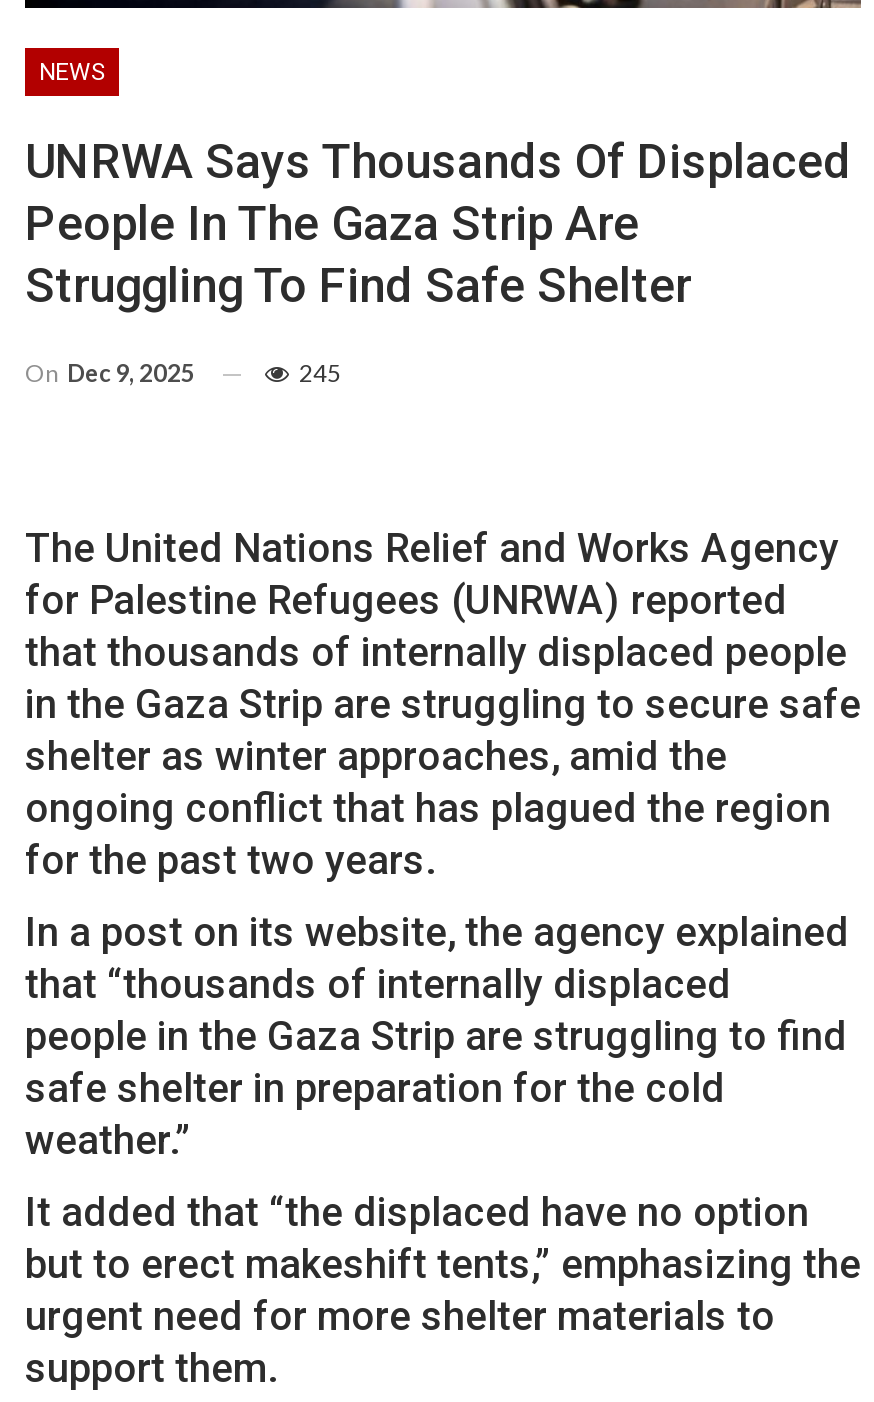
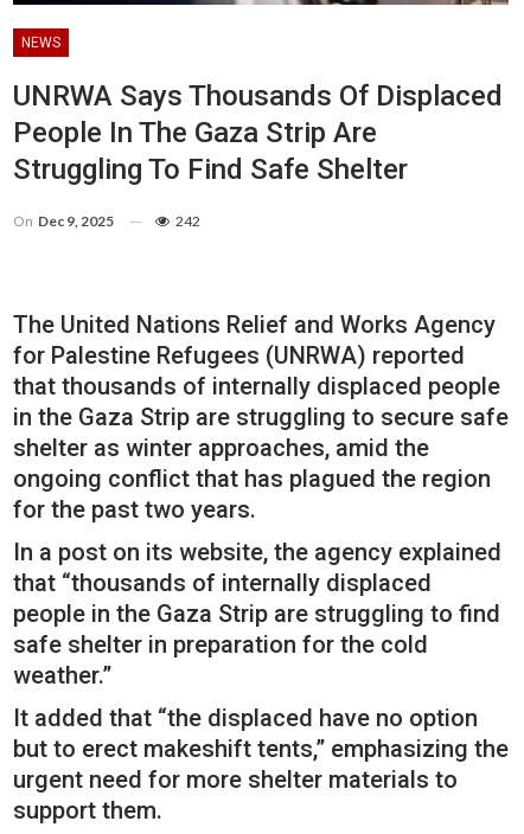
- 245
+ 242
